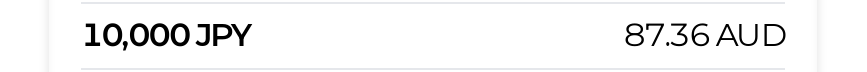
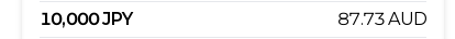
- 87.36 AUD
+ 87.73 AUD
